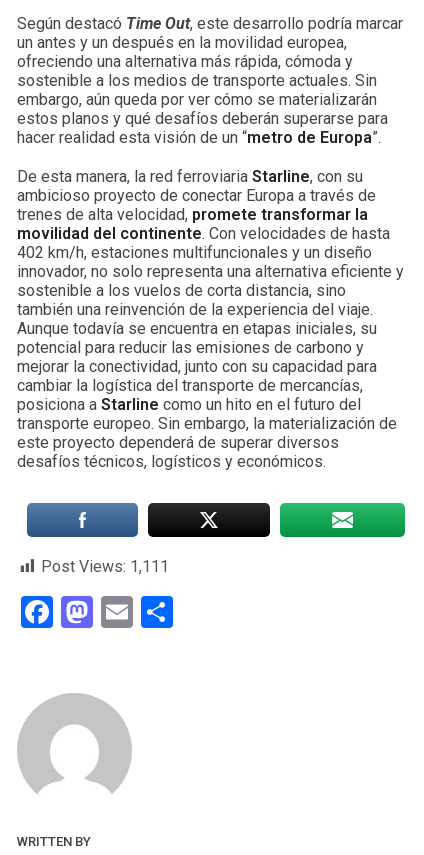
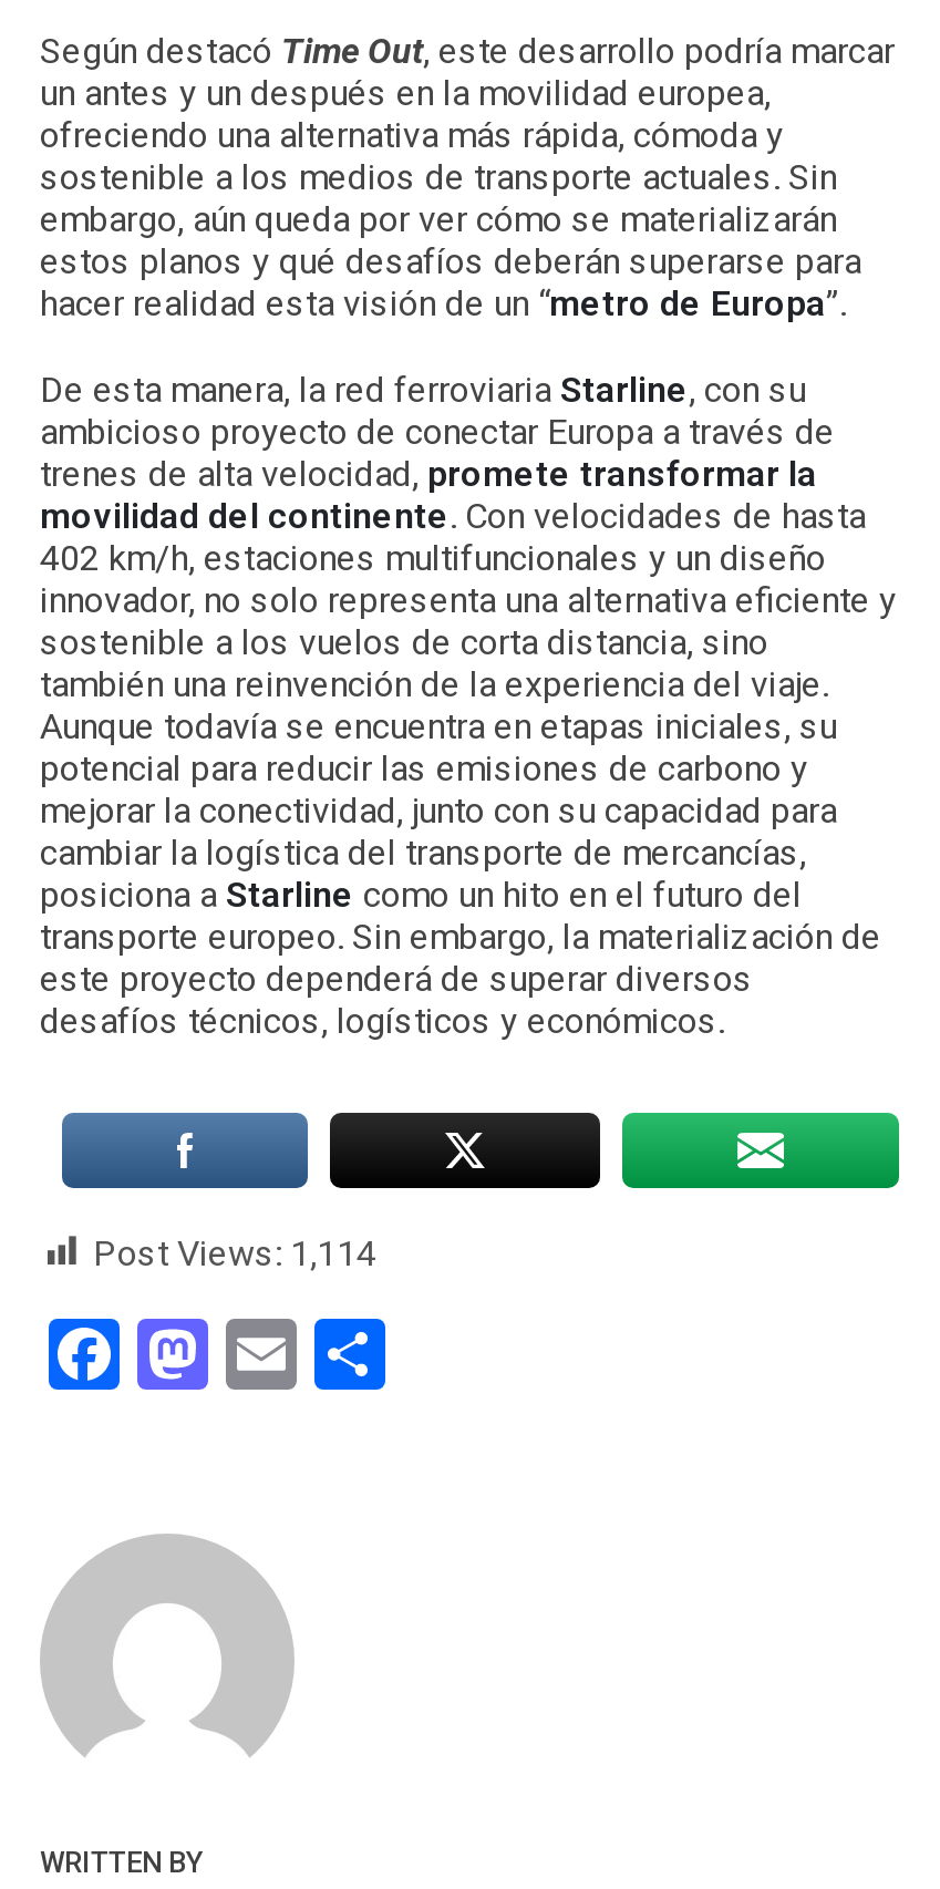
- Post Views: 1,111
+ Post Views: 1,114
